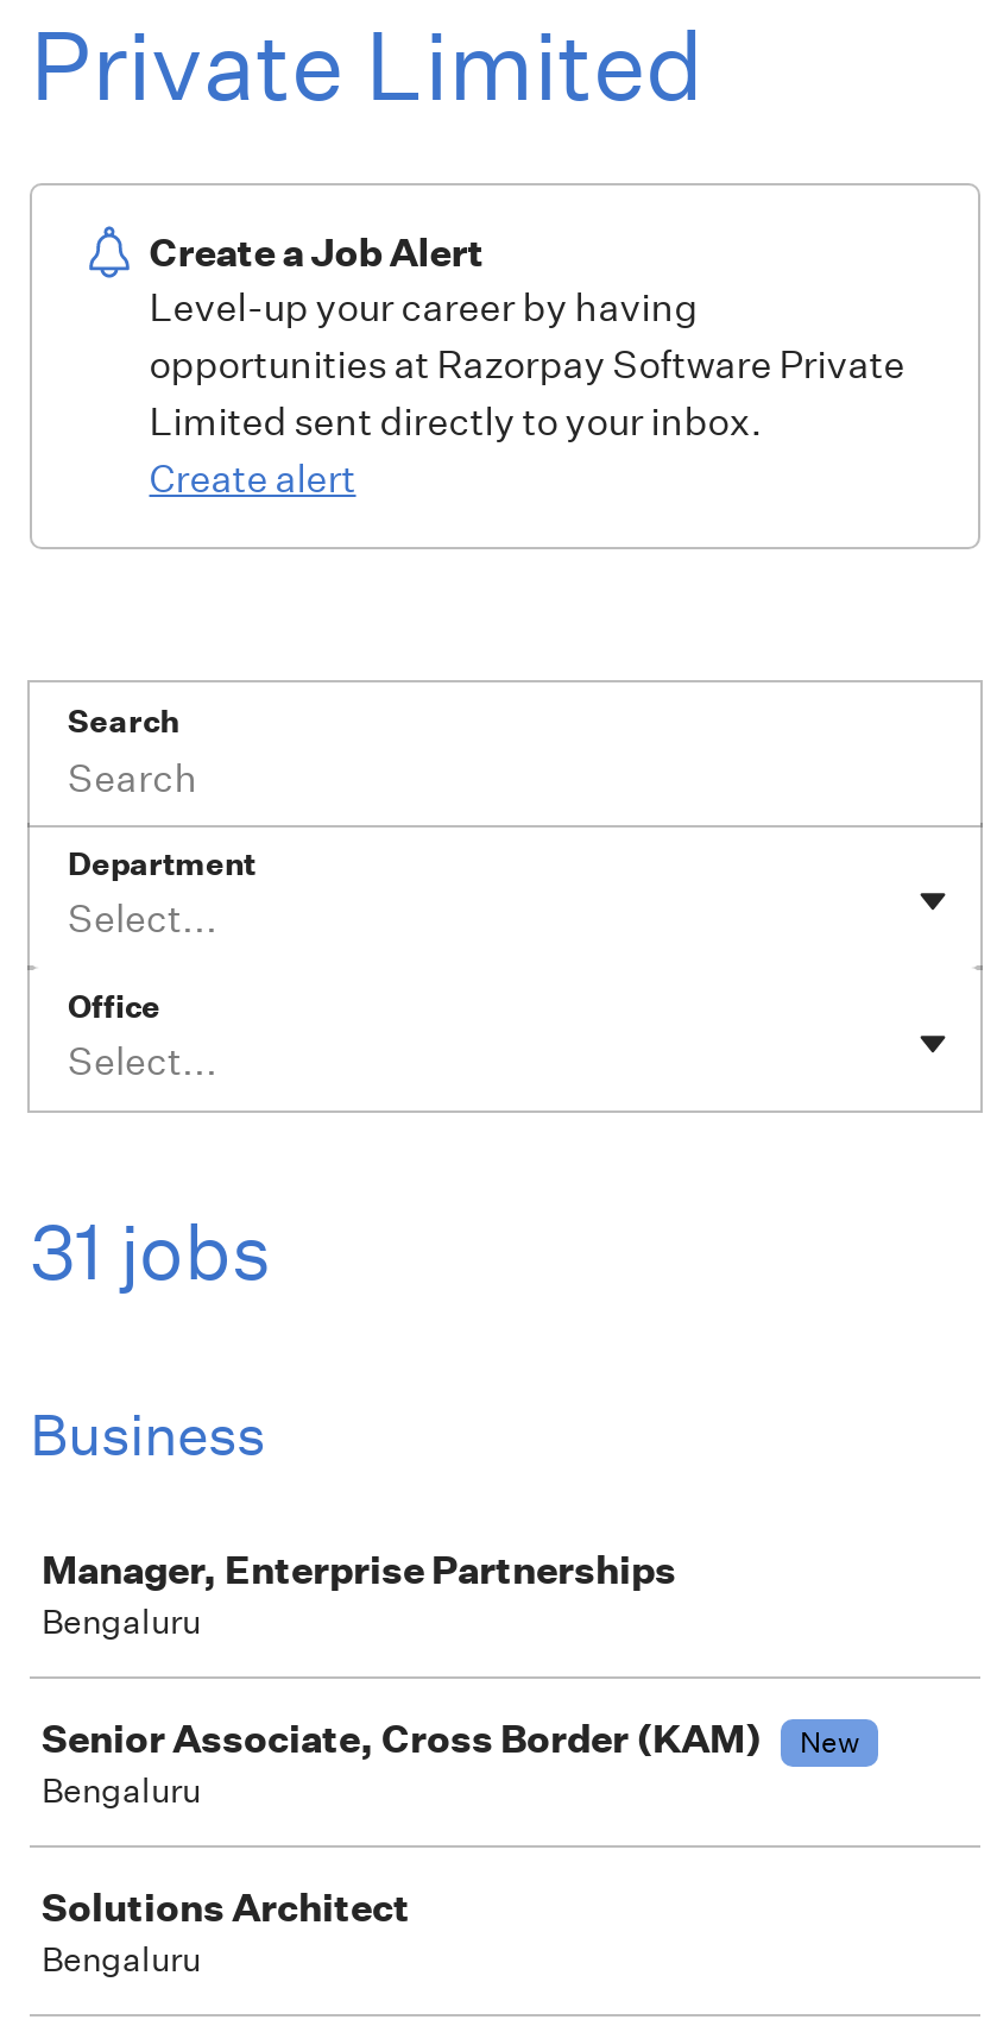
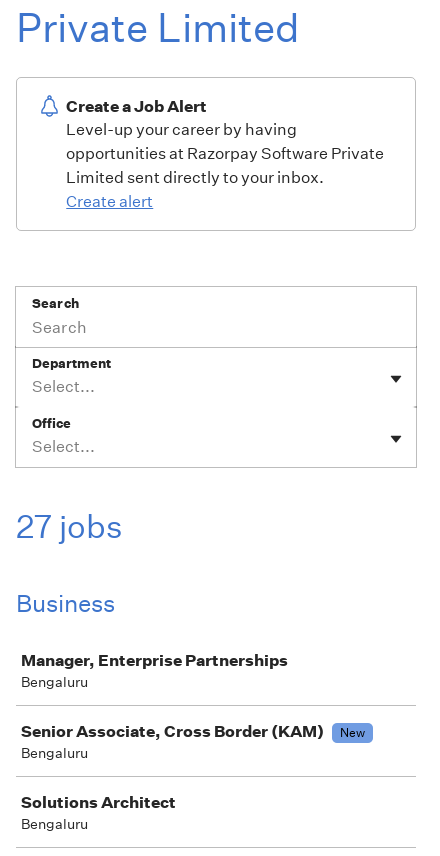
- 31 jobs
+ 27 jobs
